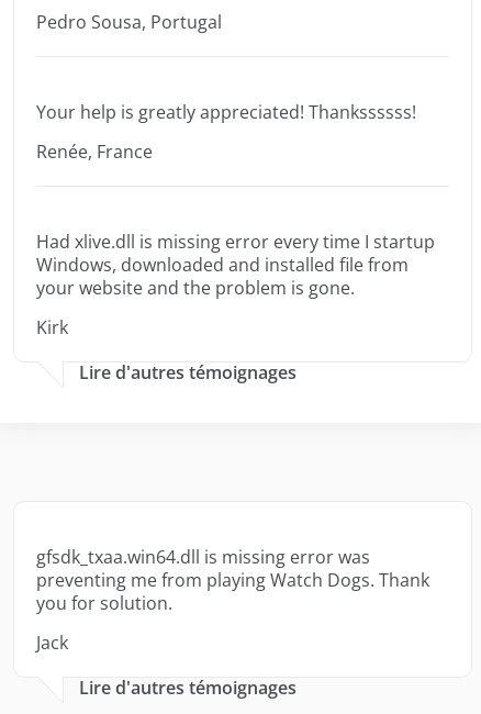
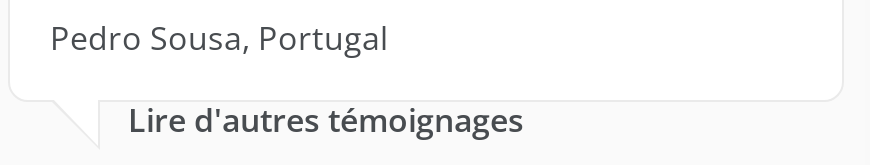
- Your help is greatly appreciated! Thankssssss!
- Renée, France

- Had xlive.dll is missing error every time I startup
- Windows, downloaded and installed file from
- your website and the problem is gone.
- Kirk
- Lire d'autres témoignages

- gfsdk_txaa.win64.dll is missing error was
- preventing me from playing Watch Dogs. Thank
- you for solution.
- Jack
